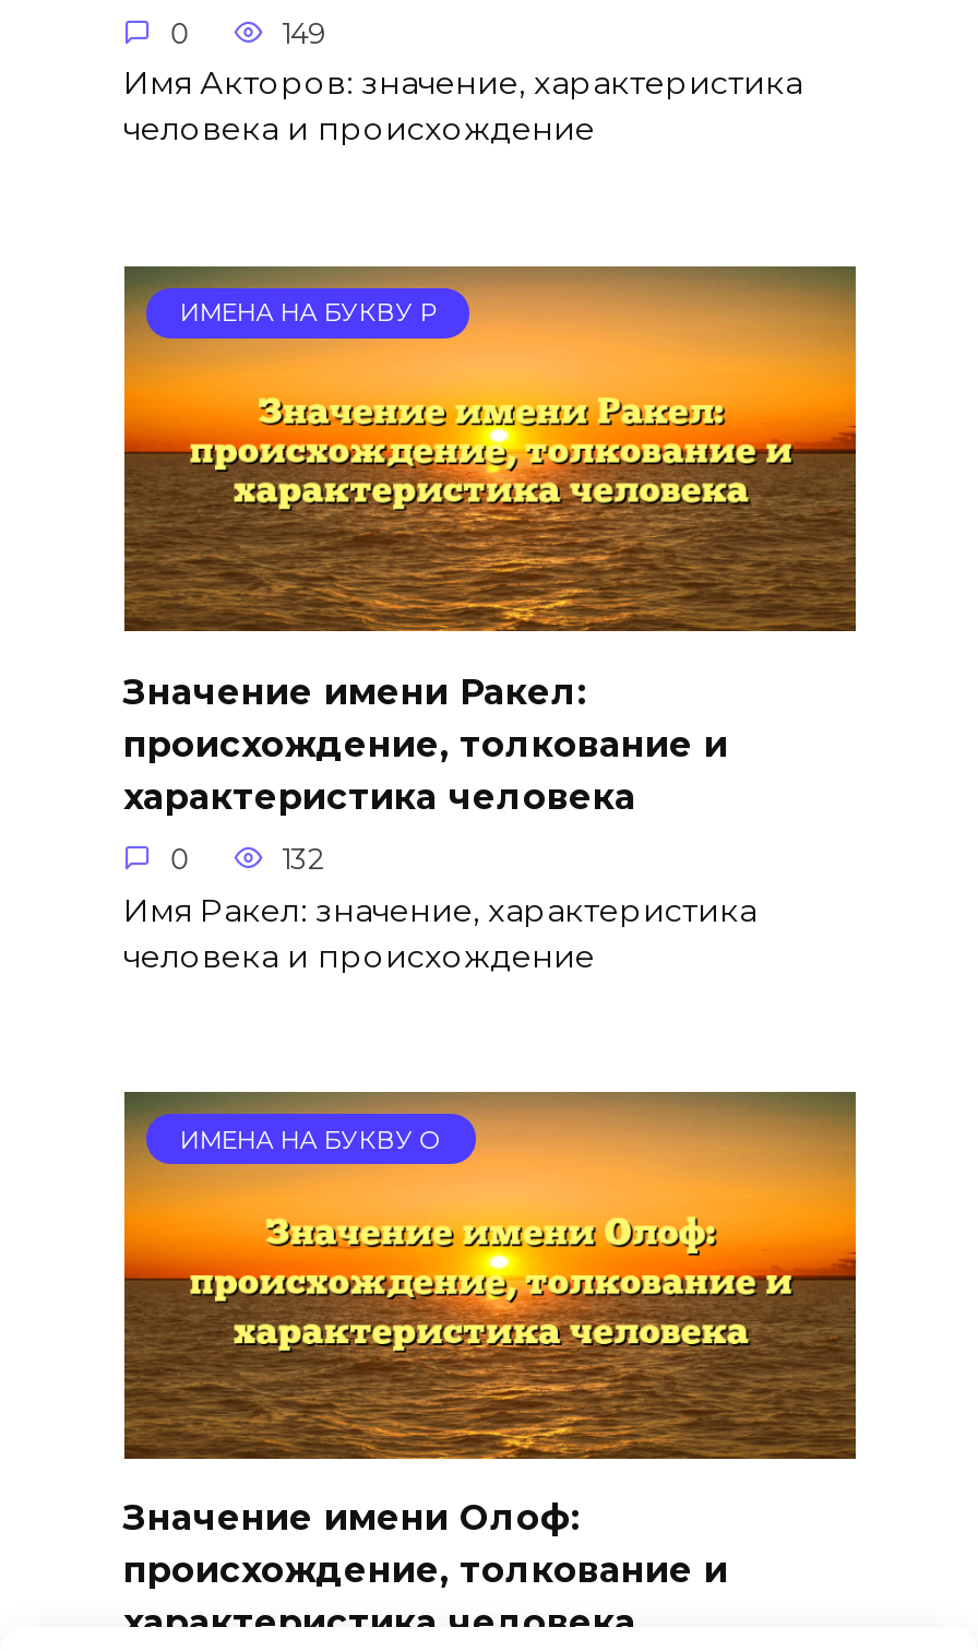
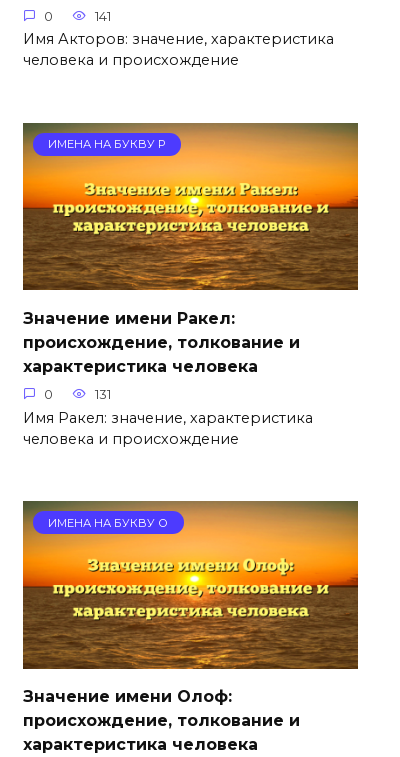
- 149
+ 141

- 132
+ 131
